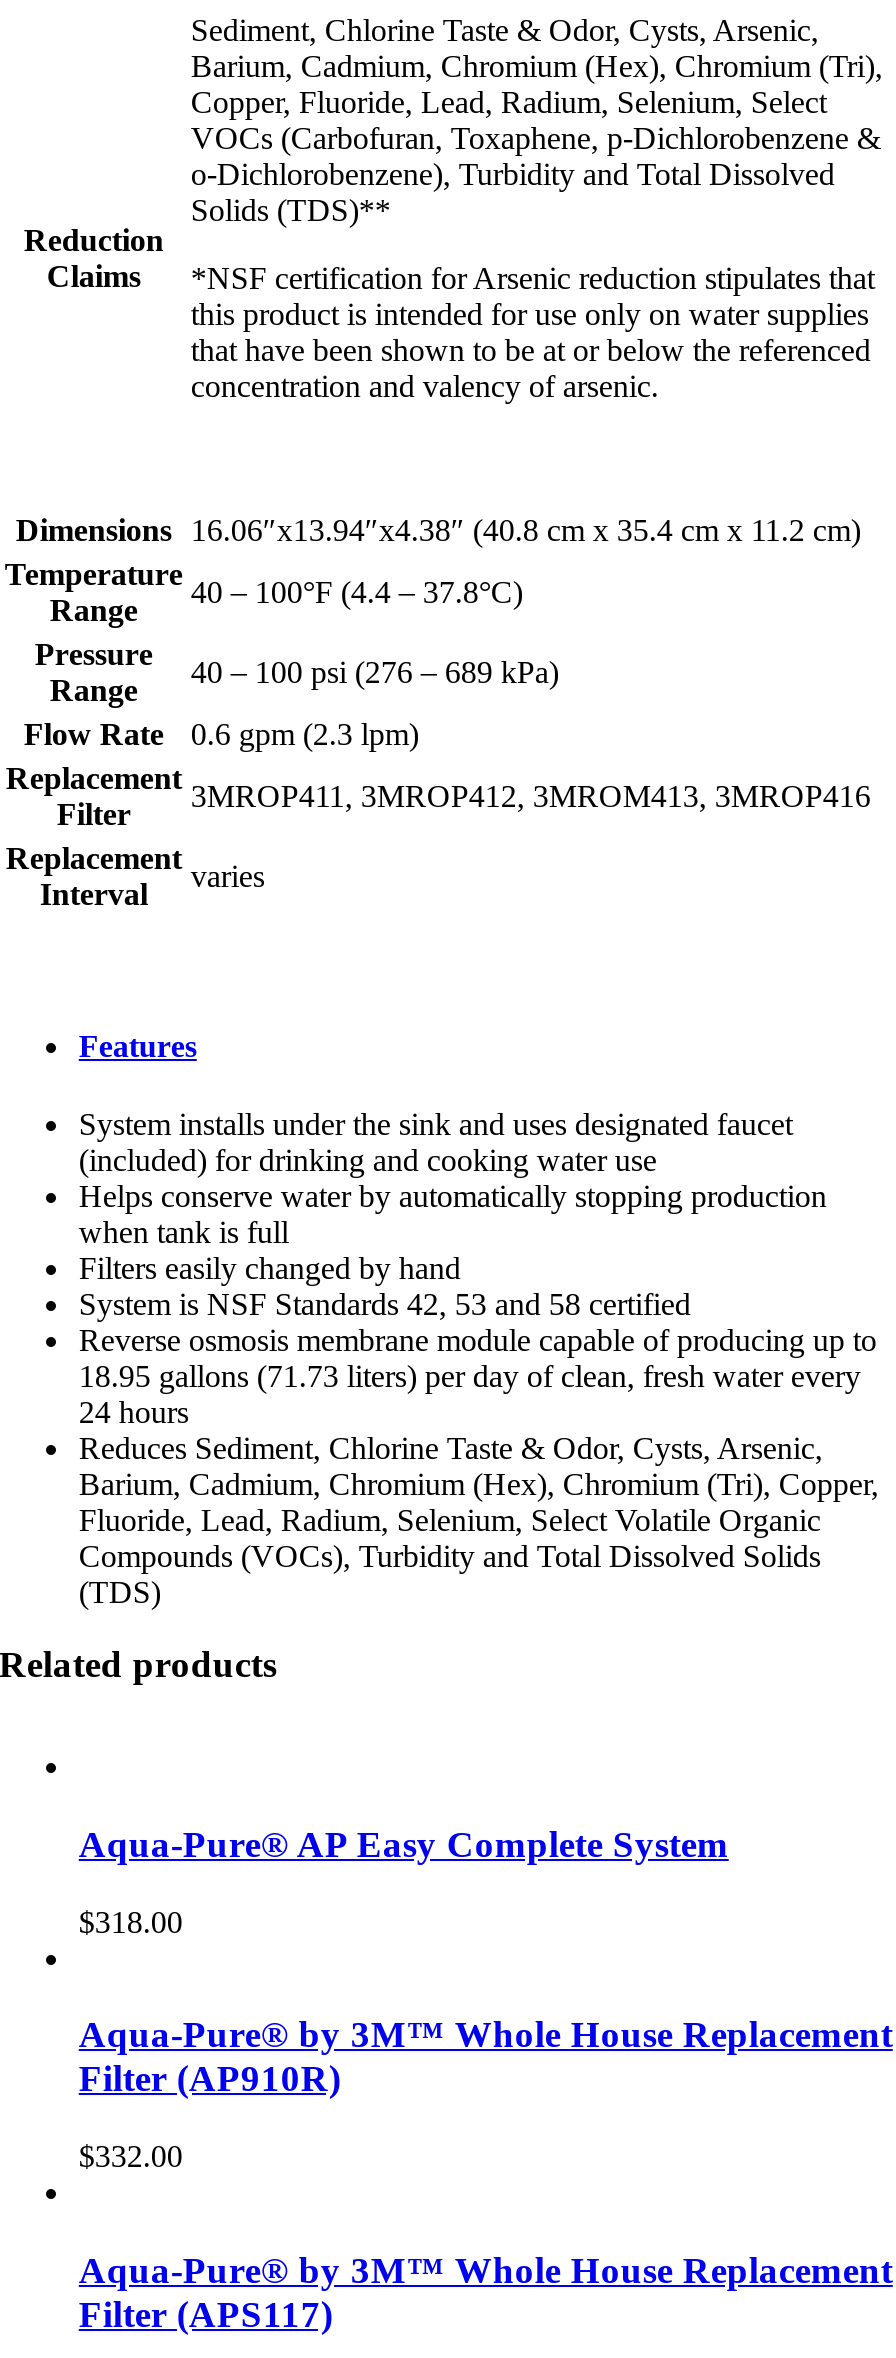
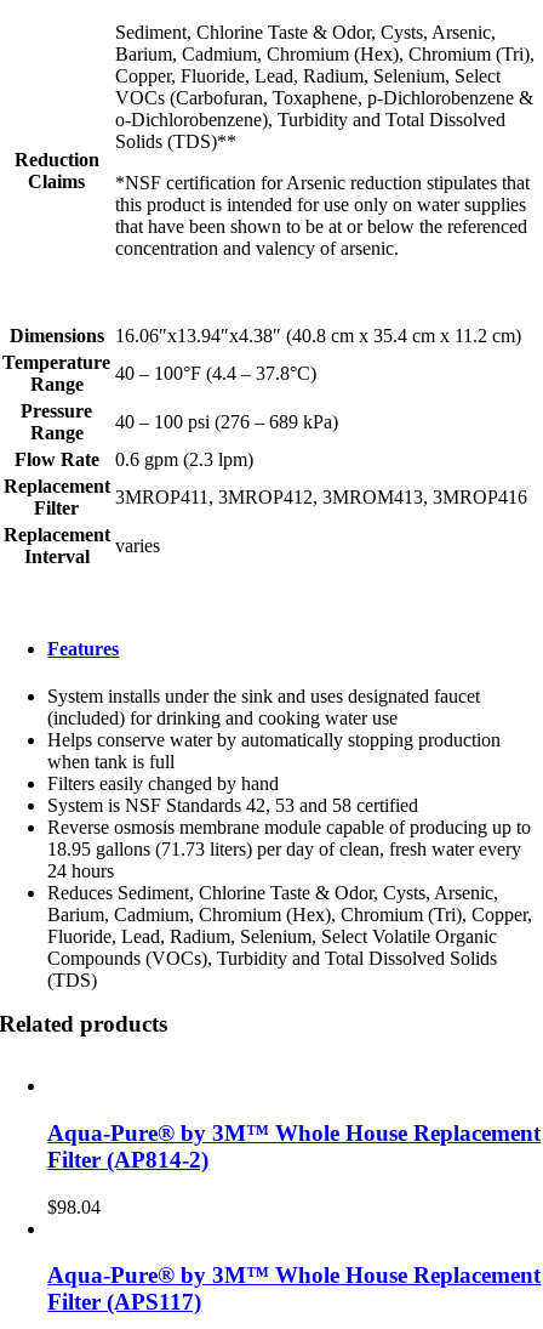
- Aqua-Pure® AP Easy Complete System
- $318.00

- Filter (AP910R)
+ Filter (AP814-2)

- $332.00
+ $98.04
